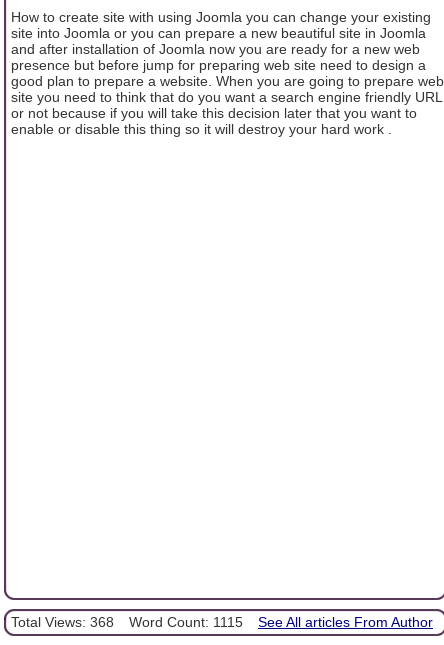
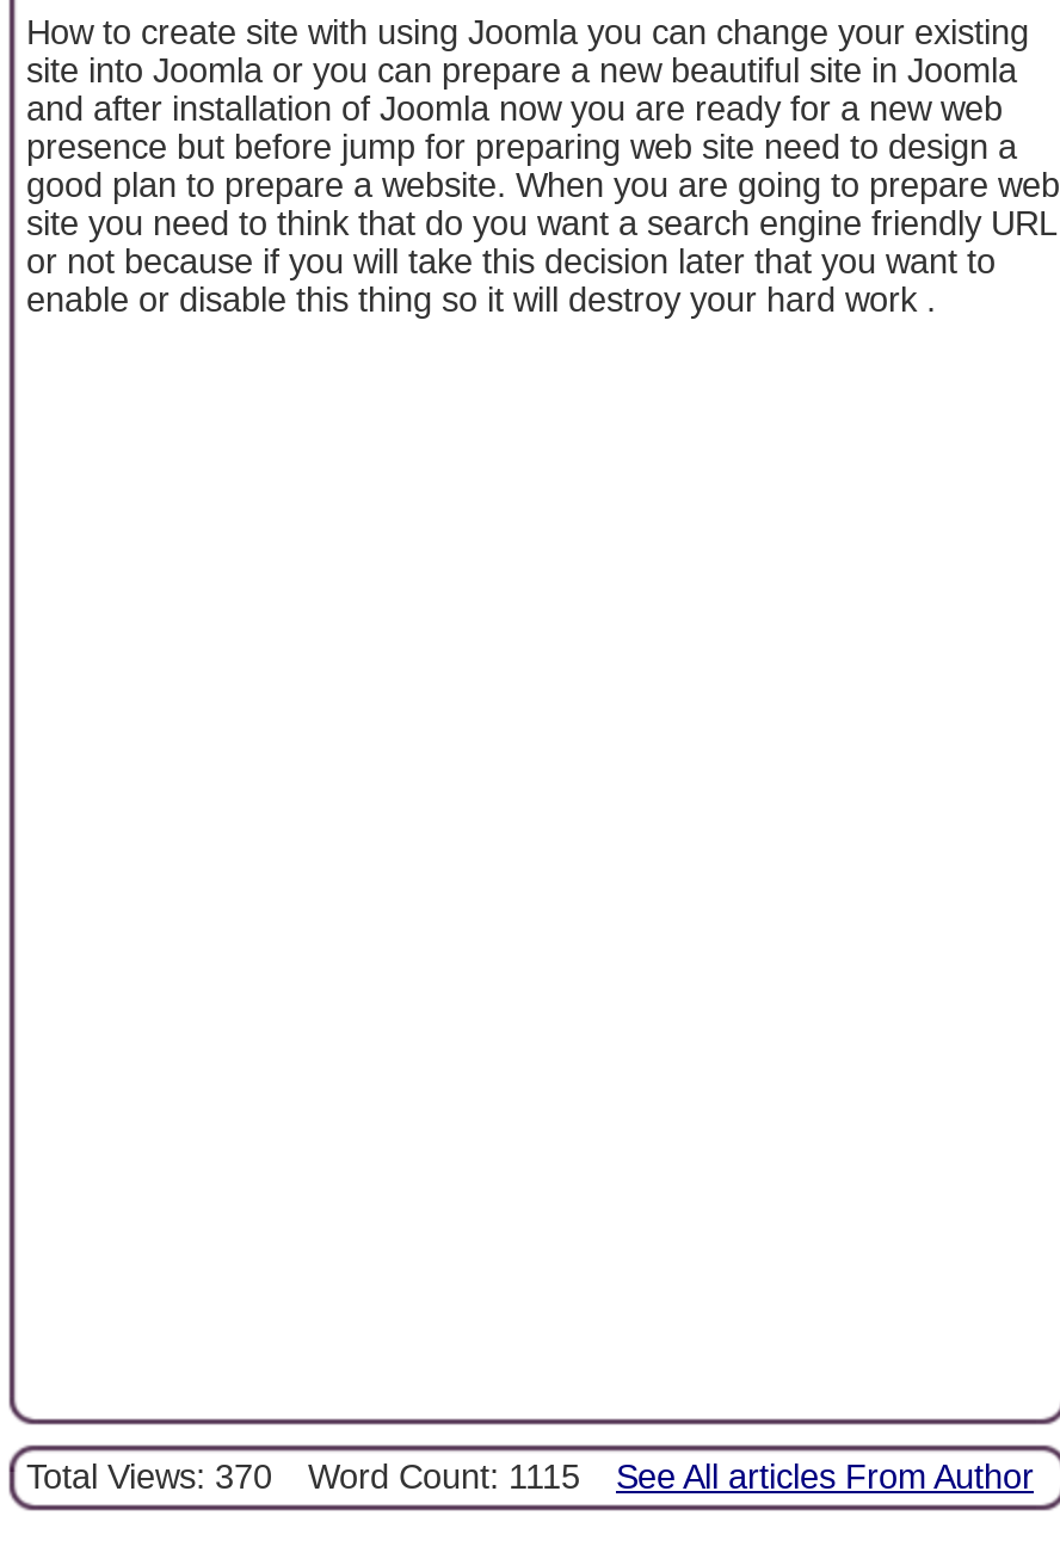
- Total Views: 368 Word Count: 1115 See All articles From Author
+ Total Views: 370 Word Count: 1115 See All articles From Author
